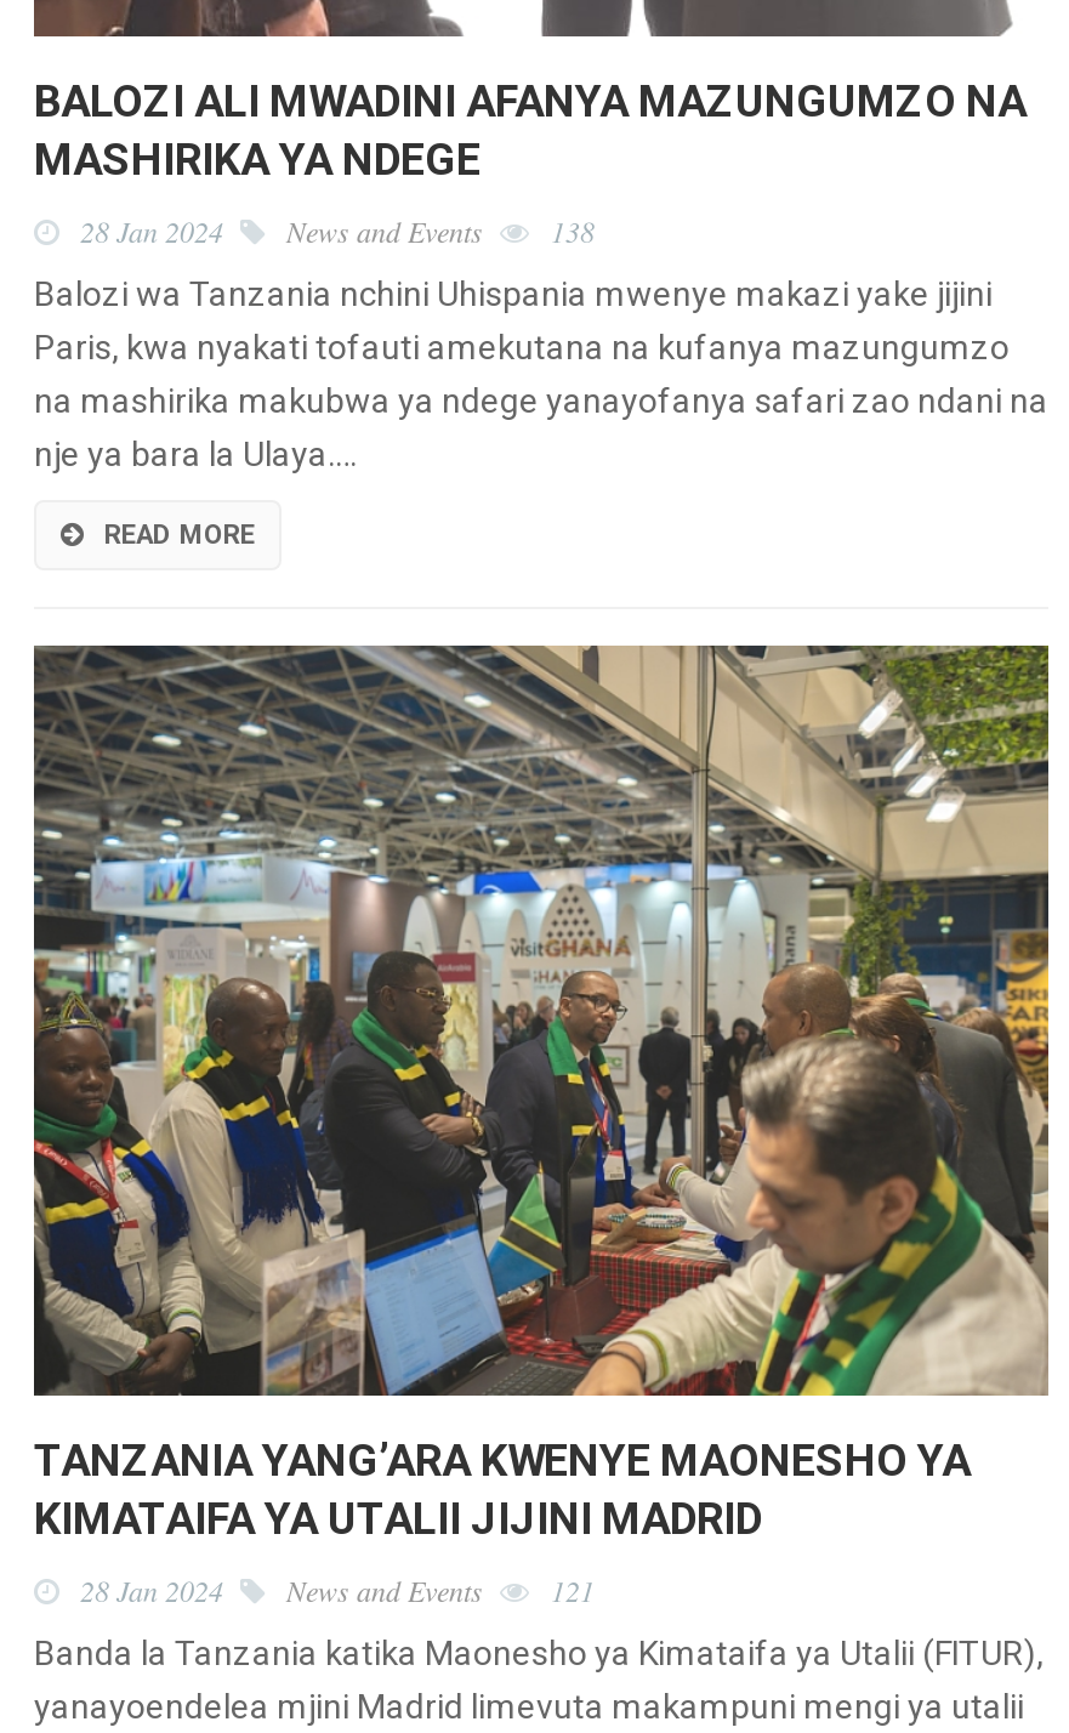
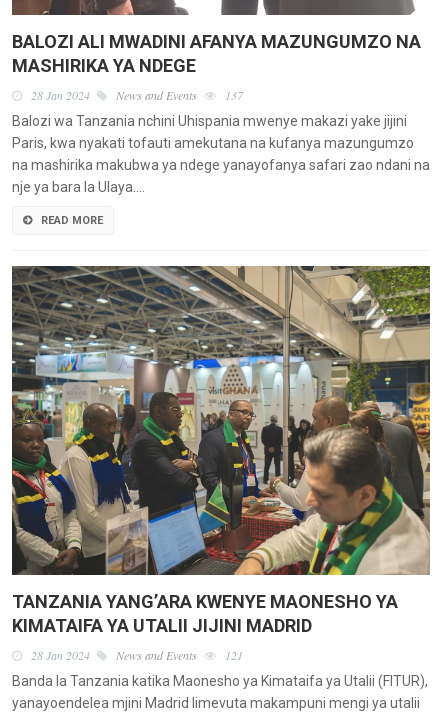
- 28 Jan 2024 News and Events 138
+ 28 Jan 2024 News and Events 137
